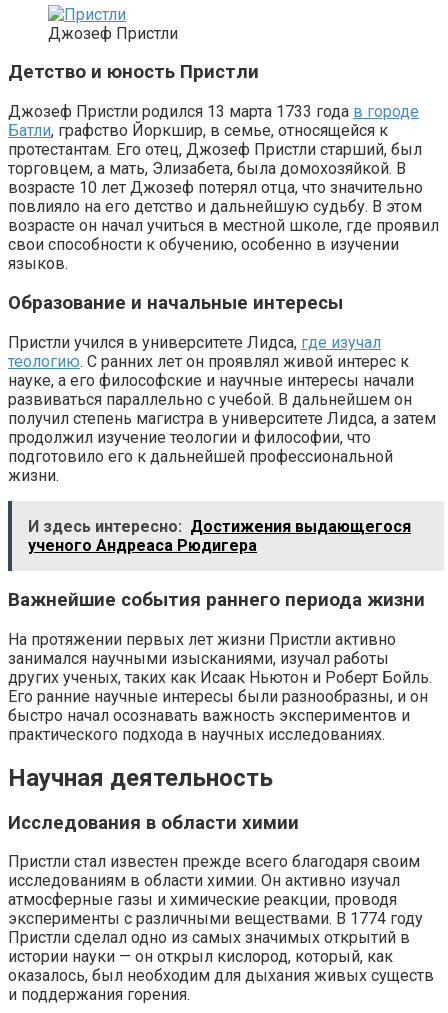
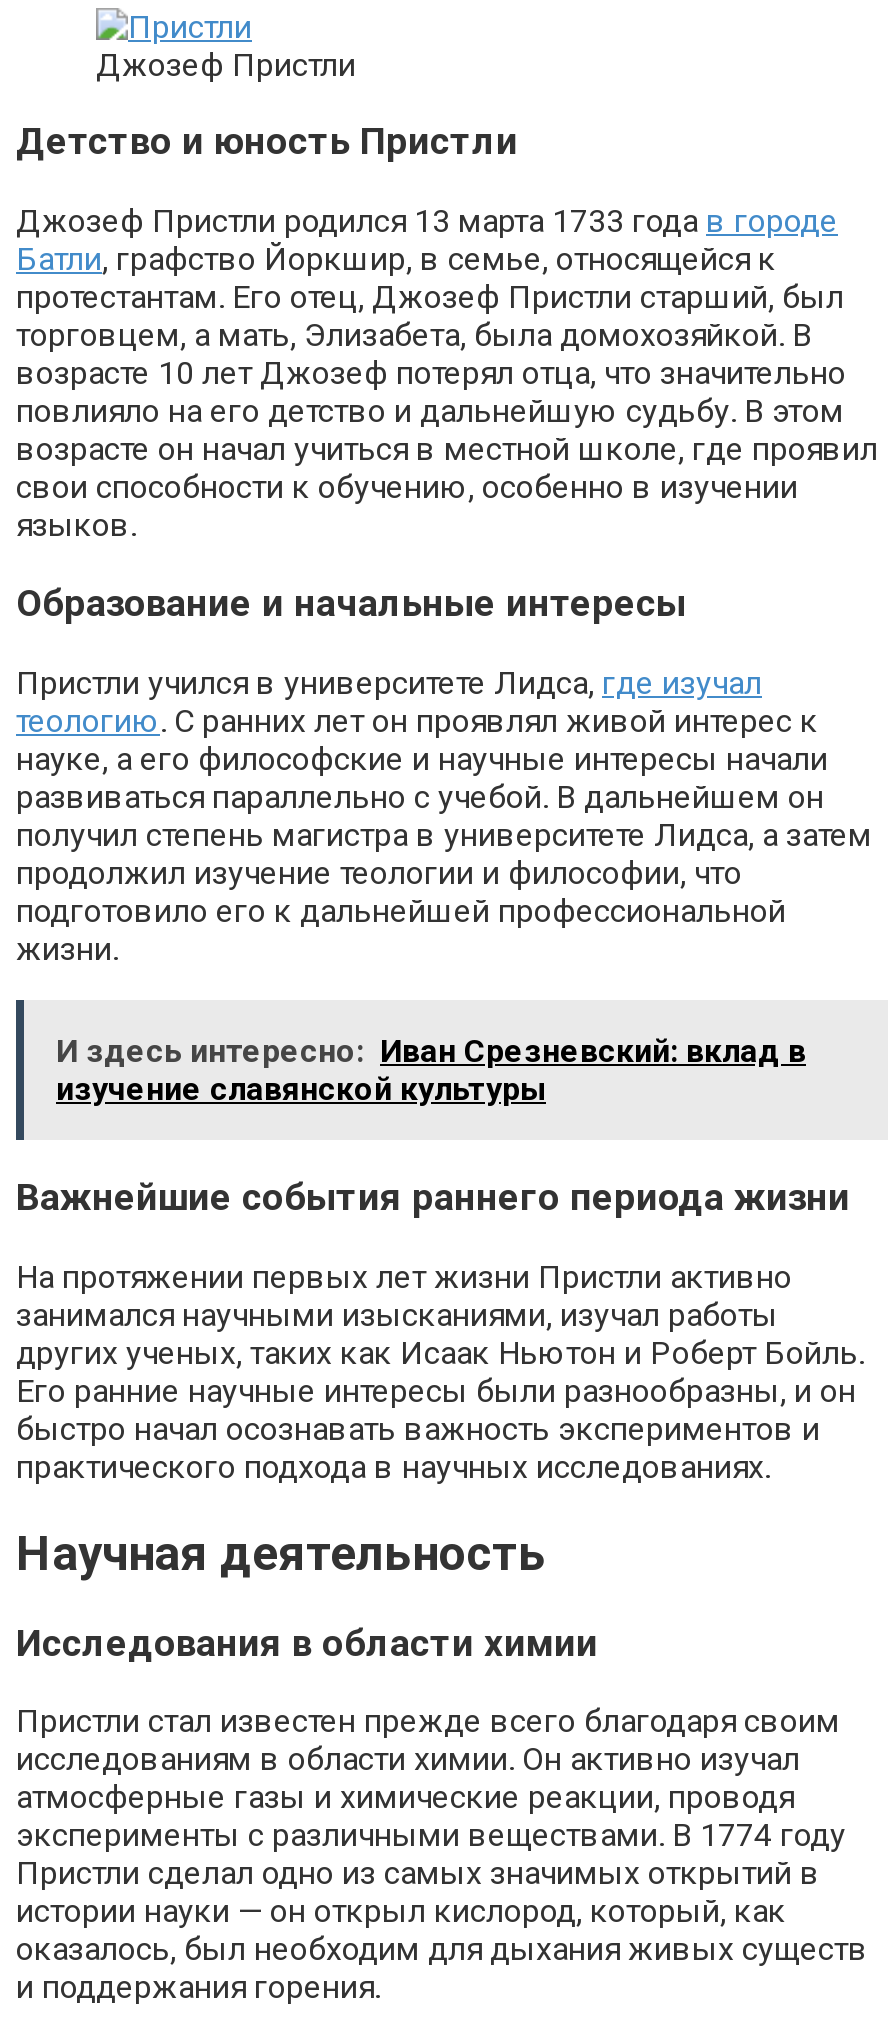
- И здесь интересно: Достижения выдающегося
- ученого Андреаса Рюдигера
+ И здесь интересно: Иван Срезневский: вклад в
+ изучение славянской культуры
